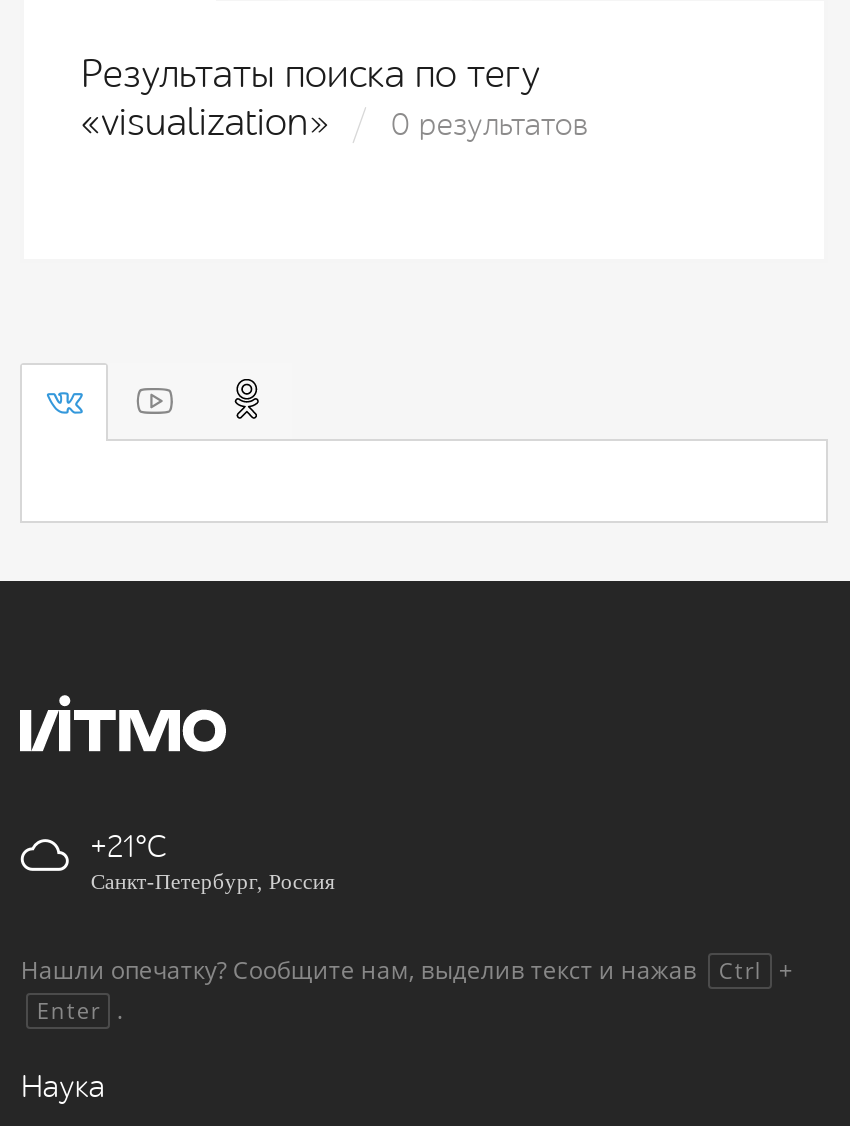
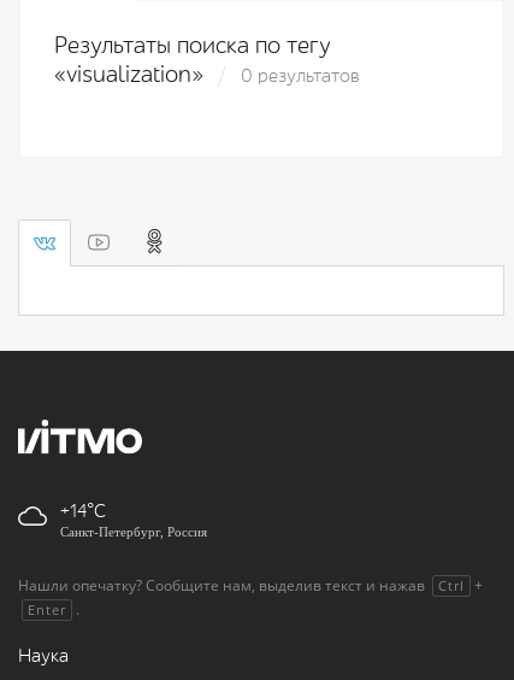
- +21
+ +14
